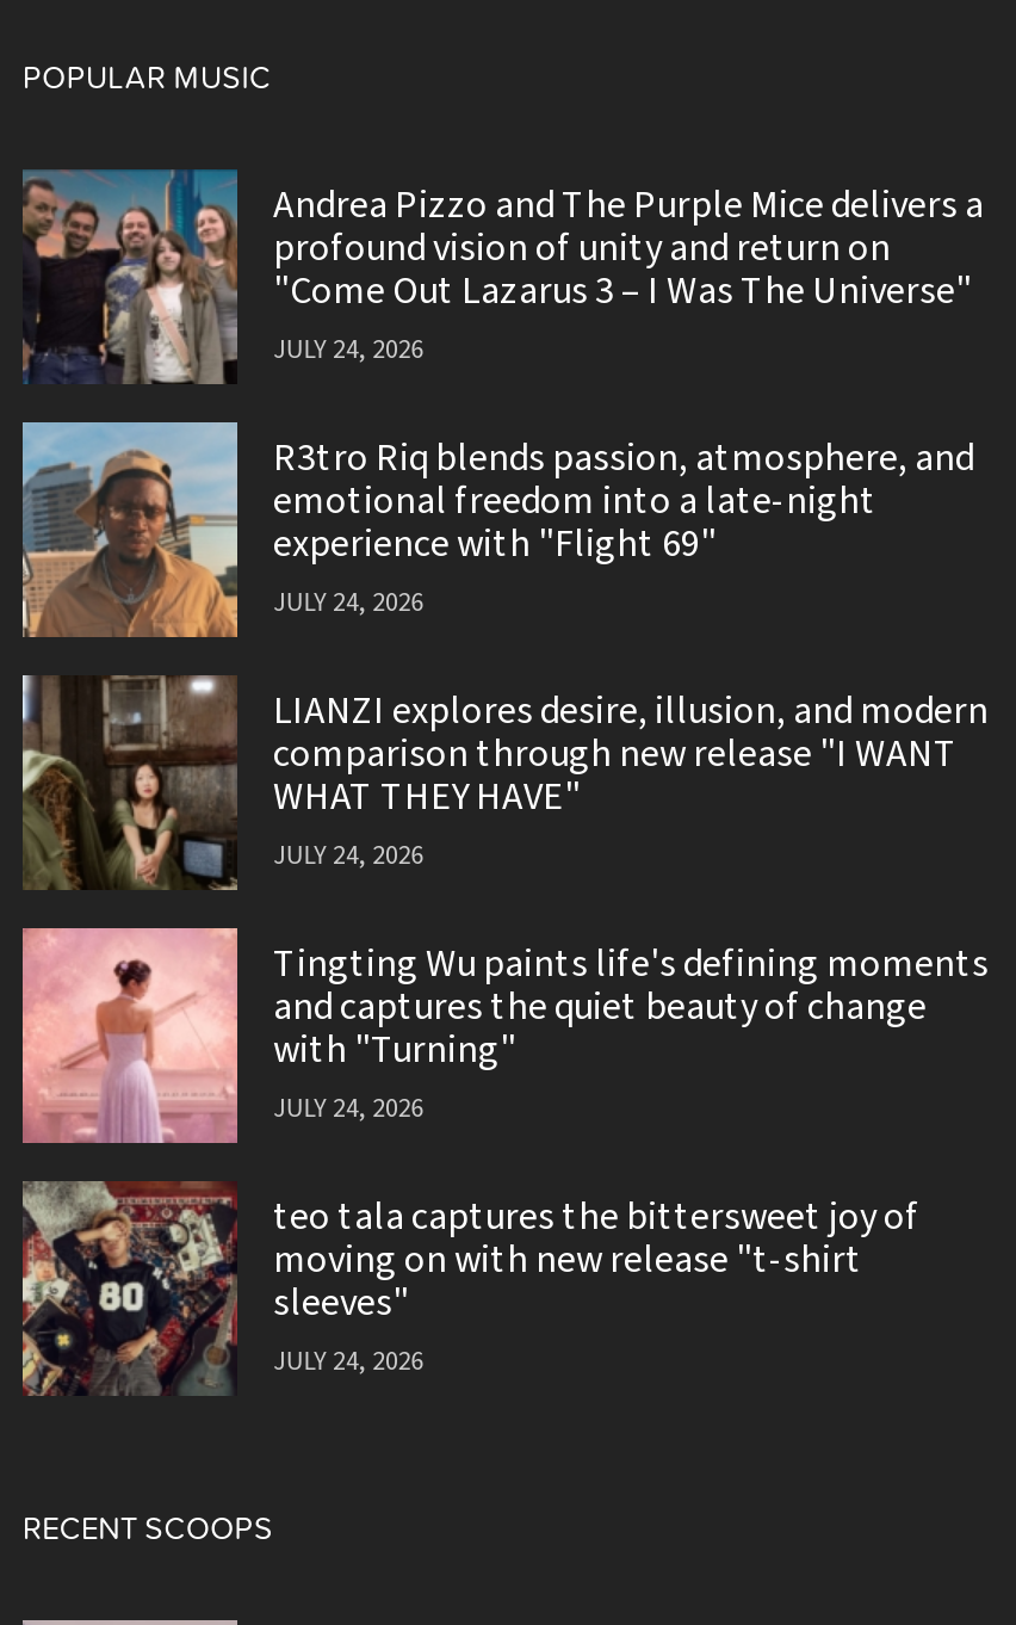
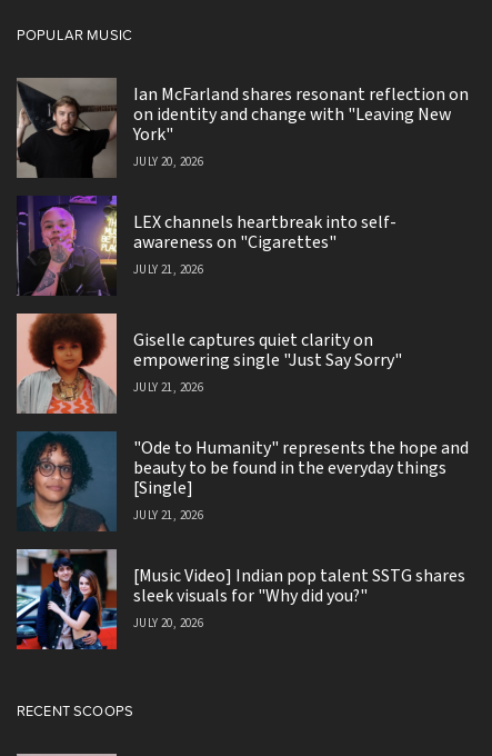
- [image]
- Andrea Pizzo and The Purple Mice delivers a
- profound vision of unity and return on
- "Come Out Lazarus 3 – I Was The Universe"
- JULY 24, 2026
+ [image]
+ Ian McFarland shares resonant reflection on
+ on identity and change with "Leaving New
+ York"
+ JULY 20, 2026

- [image]
- R3tro Riq blends passion, atmosphere, and
- emotional freedom into a late-night
- experience with "Flight 69"
- JULY 24, 2026
+ [image]
+ LEX channels heartbreak into self-
+ awareness on "Cigarettes"
+ JULY 21, 2026

- [image]
- LIANZI explores desire, illusion, and modern
- comparison through new release "I WANT
- WHAT THEY HAVE"
- JULY 24, 2026
+ [image]
+ Giselle captures quiet clarity on
+ empowering single "Just Say Sorry"
+ JULY 21, 2026

- [image]
- Tingting Wu paints life's defining moments
- and captures the quiet beauty of change
- with "Turning"
- JULY 24, 2026
+ [image]
+ "Ode to Humanity" represents the hope and
+ beauty to be found in the everyday things
+ [Single]
+ JULY 21, 2026

- [image]
- teo tala captures the bittersweet joy of
- moving on with new release "t-shirt
- sleeves"
- JULY 24, 2026
+ [image]
+ [Music Video] Indian pop talent SSTG shares
+ sleek visuals for "Why did you?"
+ JULY 20, 2026
